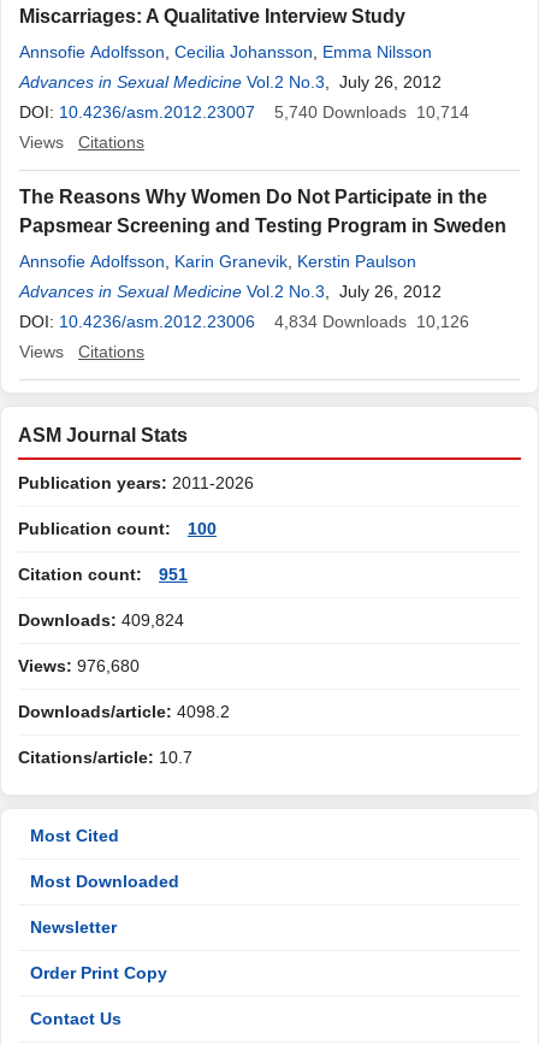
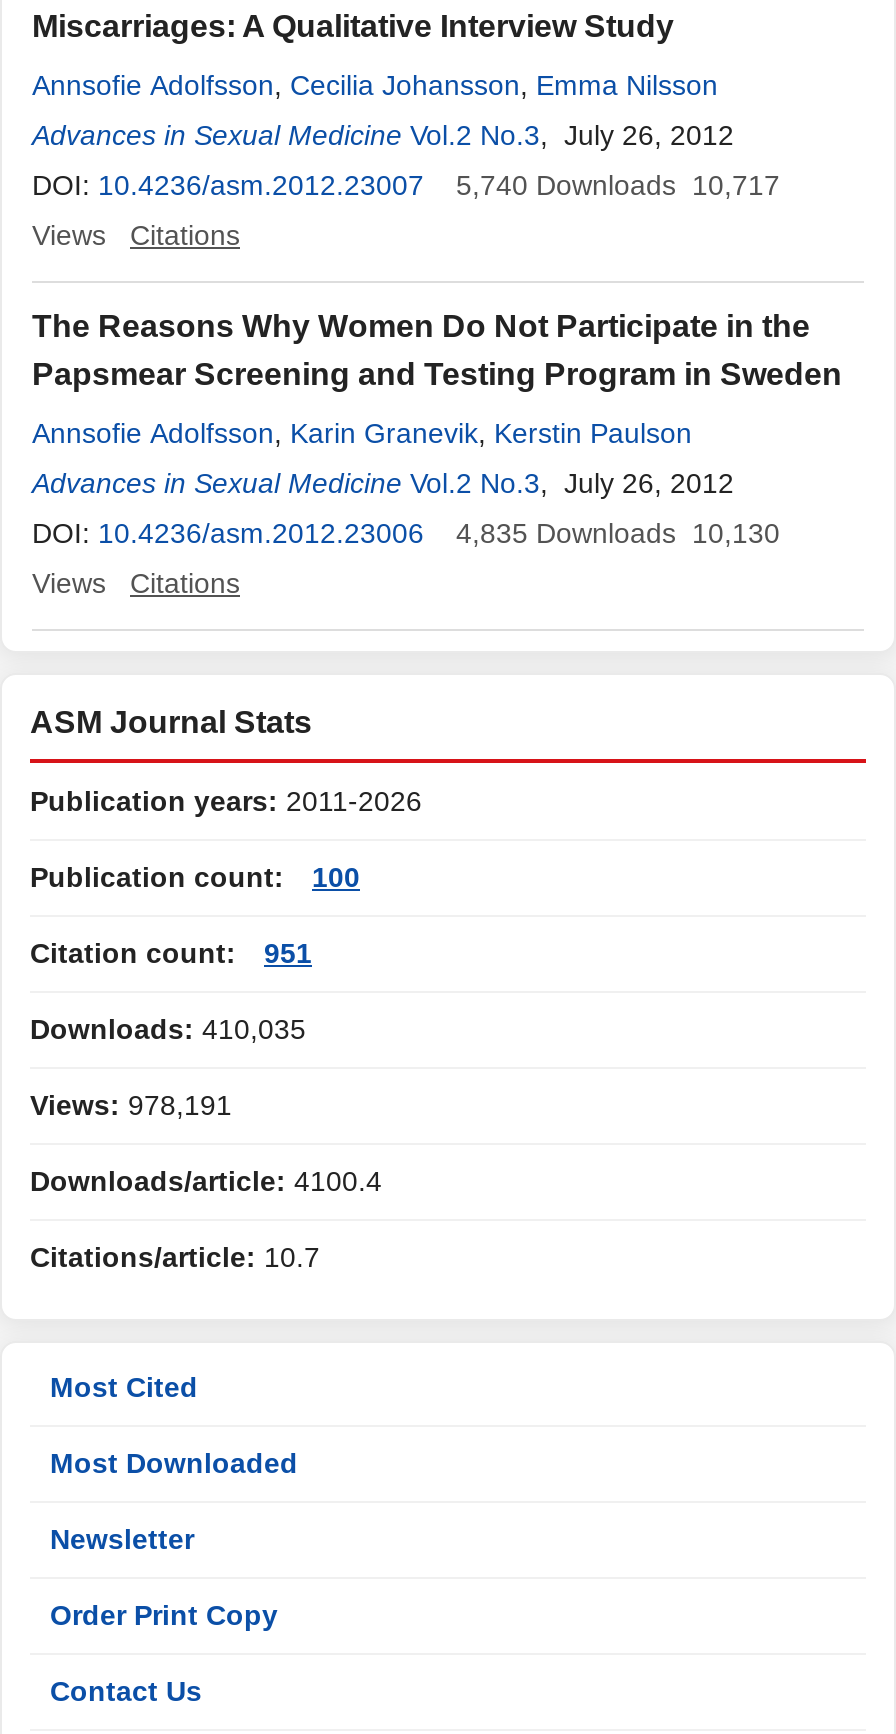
- DOI: 10.4236/asm.2012.23007 5,740 Downloads 10,714
+ DOI: 10.4236/asm.2012.23007 5,740 Downloads 10,717

- DOI: 10.4236/asm.2012.23006 4,834 Downloads 10,126
+ DOI: 10.4236/asm.2012.23006 4,835 Downloads 10,130

- Downloads: 409,824
+ Downloads: 410,035

- Views: 976,680
+ Views: 978,191

- Downloads/article: 4098.2
+ Downloads/article: 4100.4
